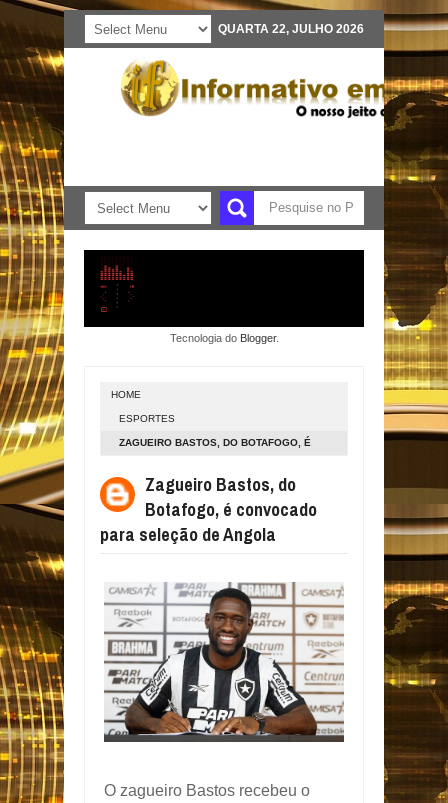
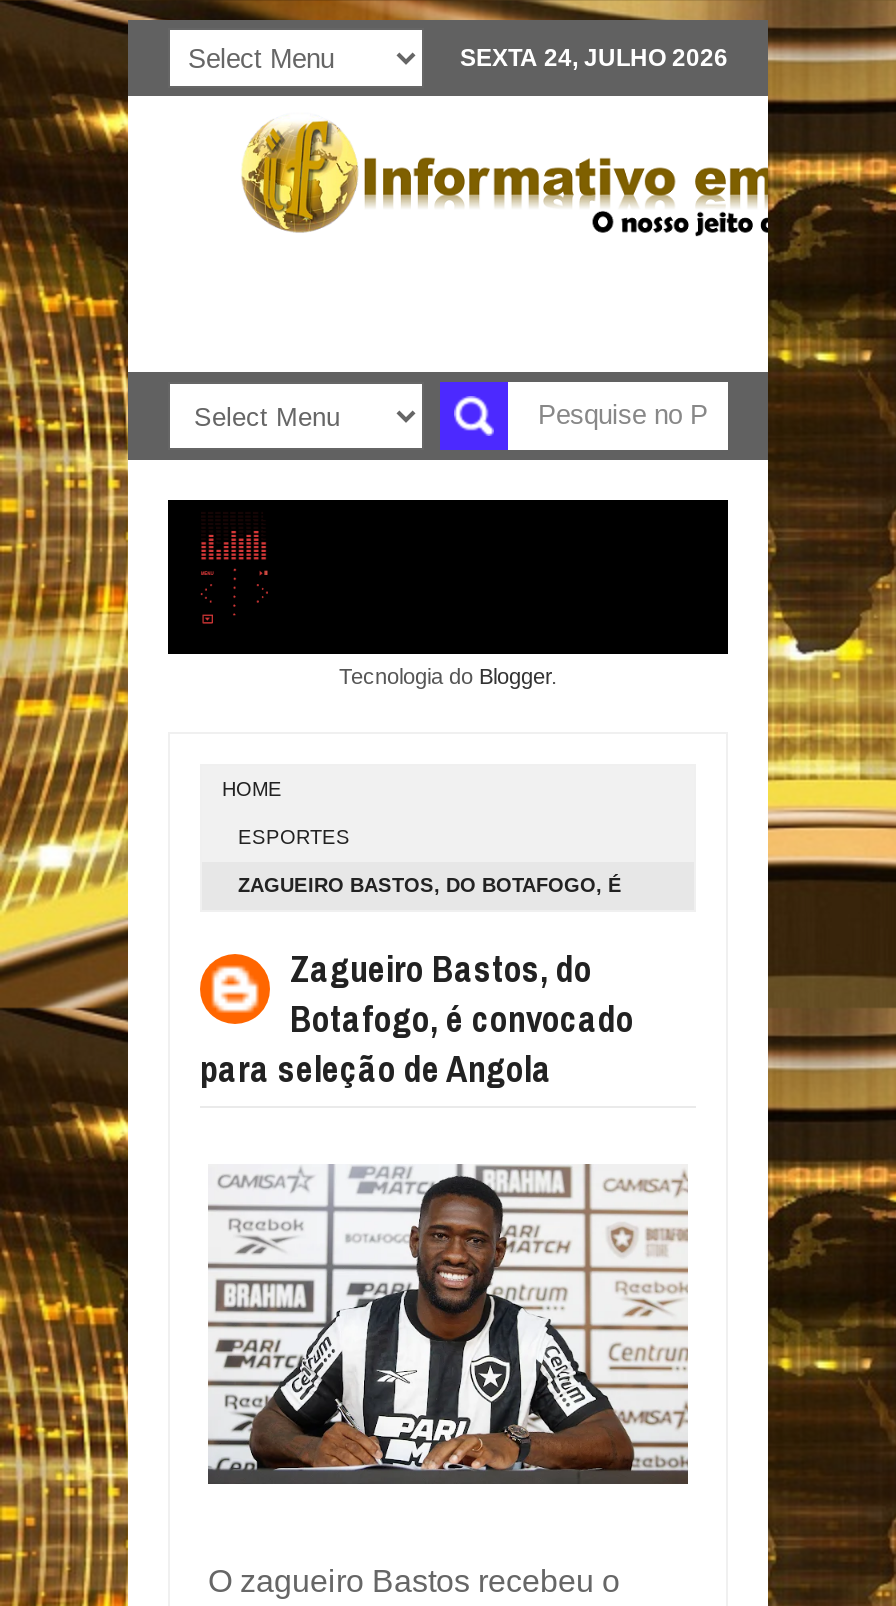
- QUARTA 22, JULHO 2026
+ SEXTA 24, JULHO 2026
